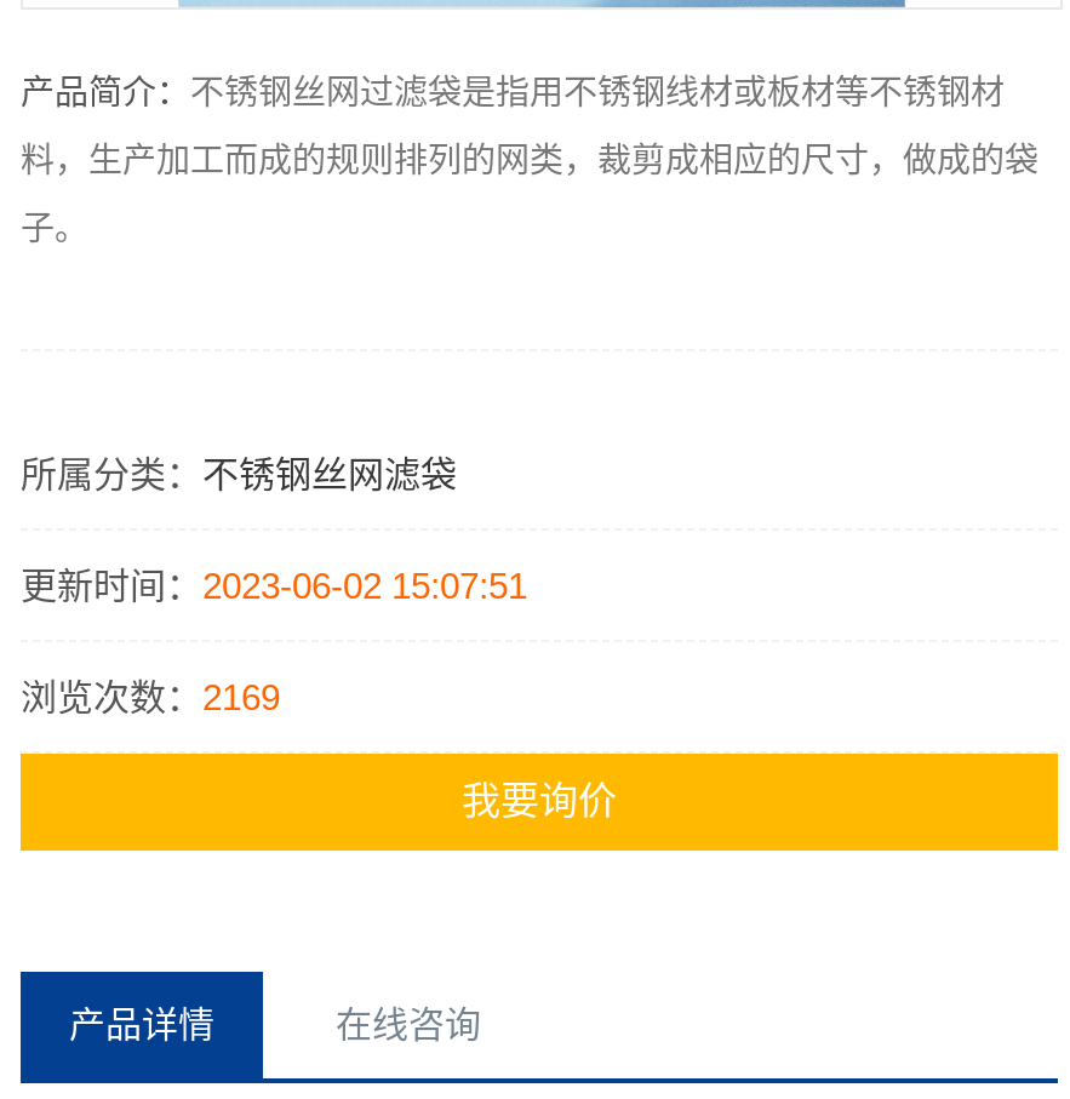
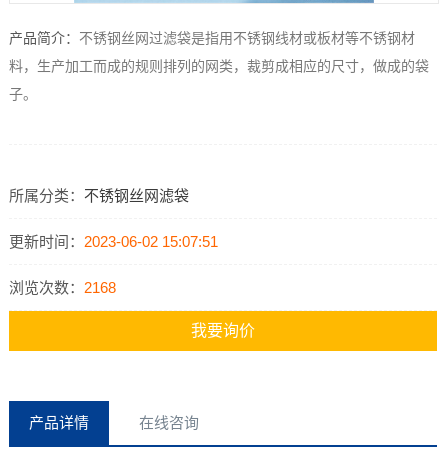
- 浏览次数：2169
+ 浏览次数：2168
